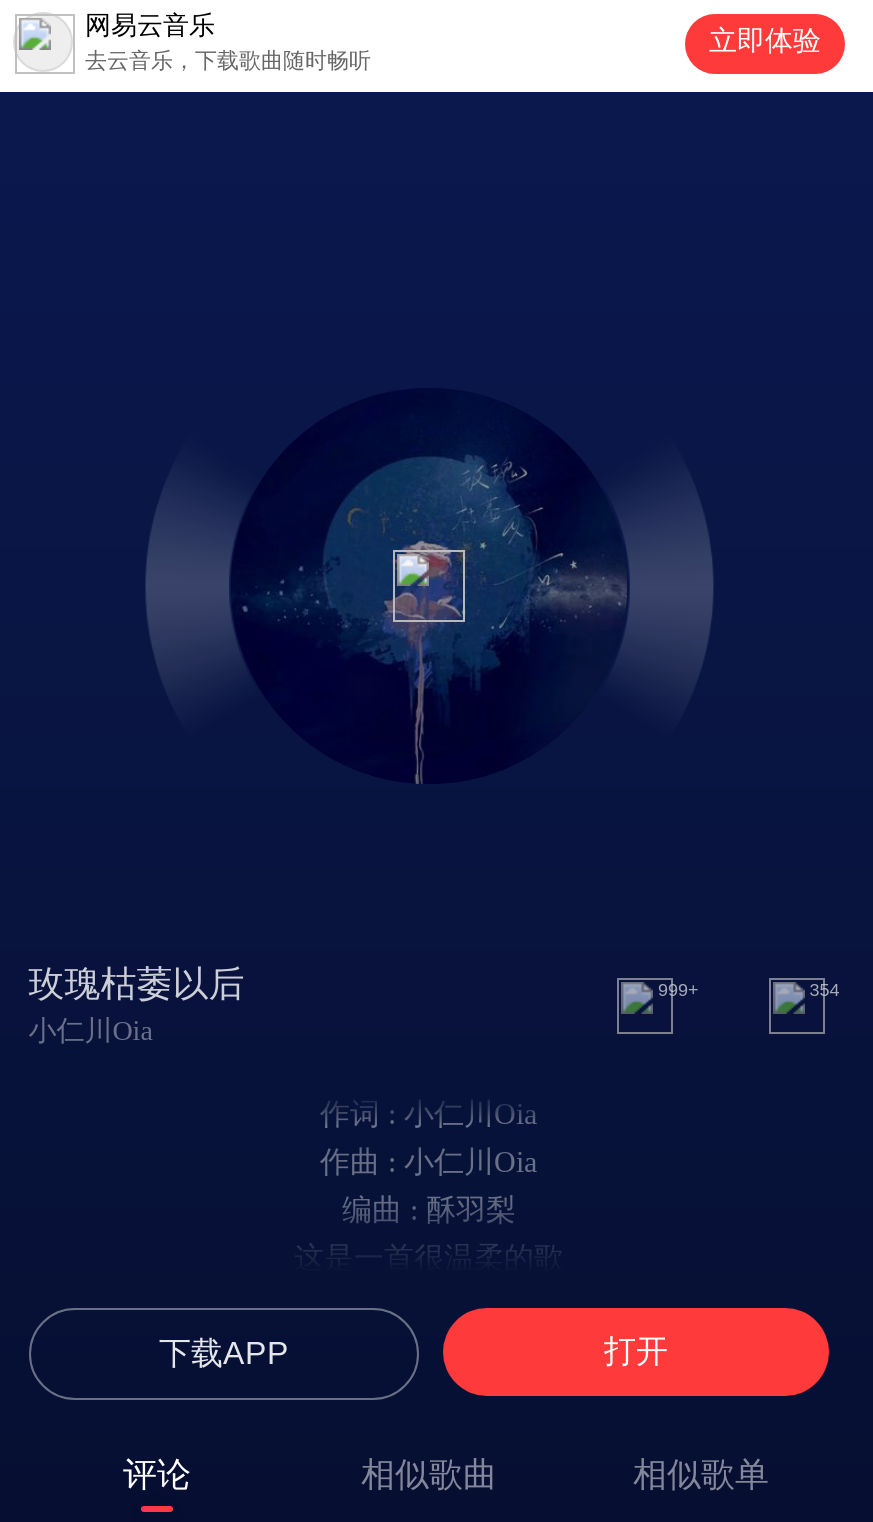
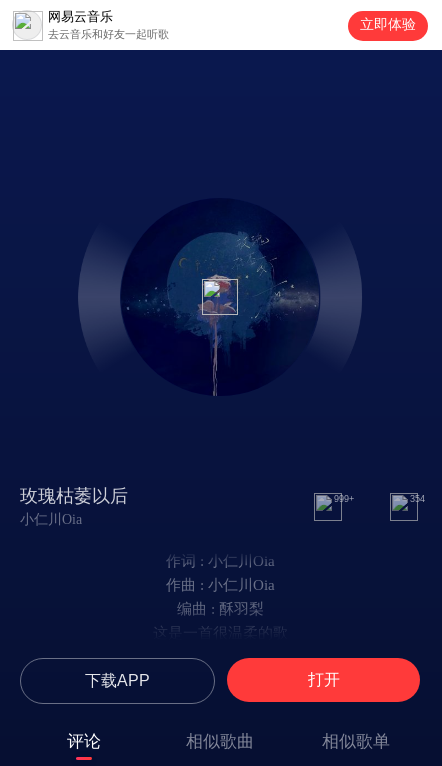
- 去云音乐，下载歌曲随时畅听
+ 去云音乐和好友一起听歌
